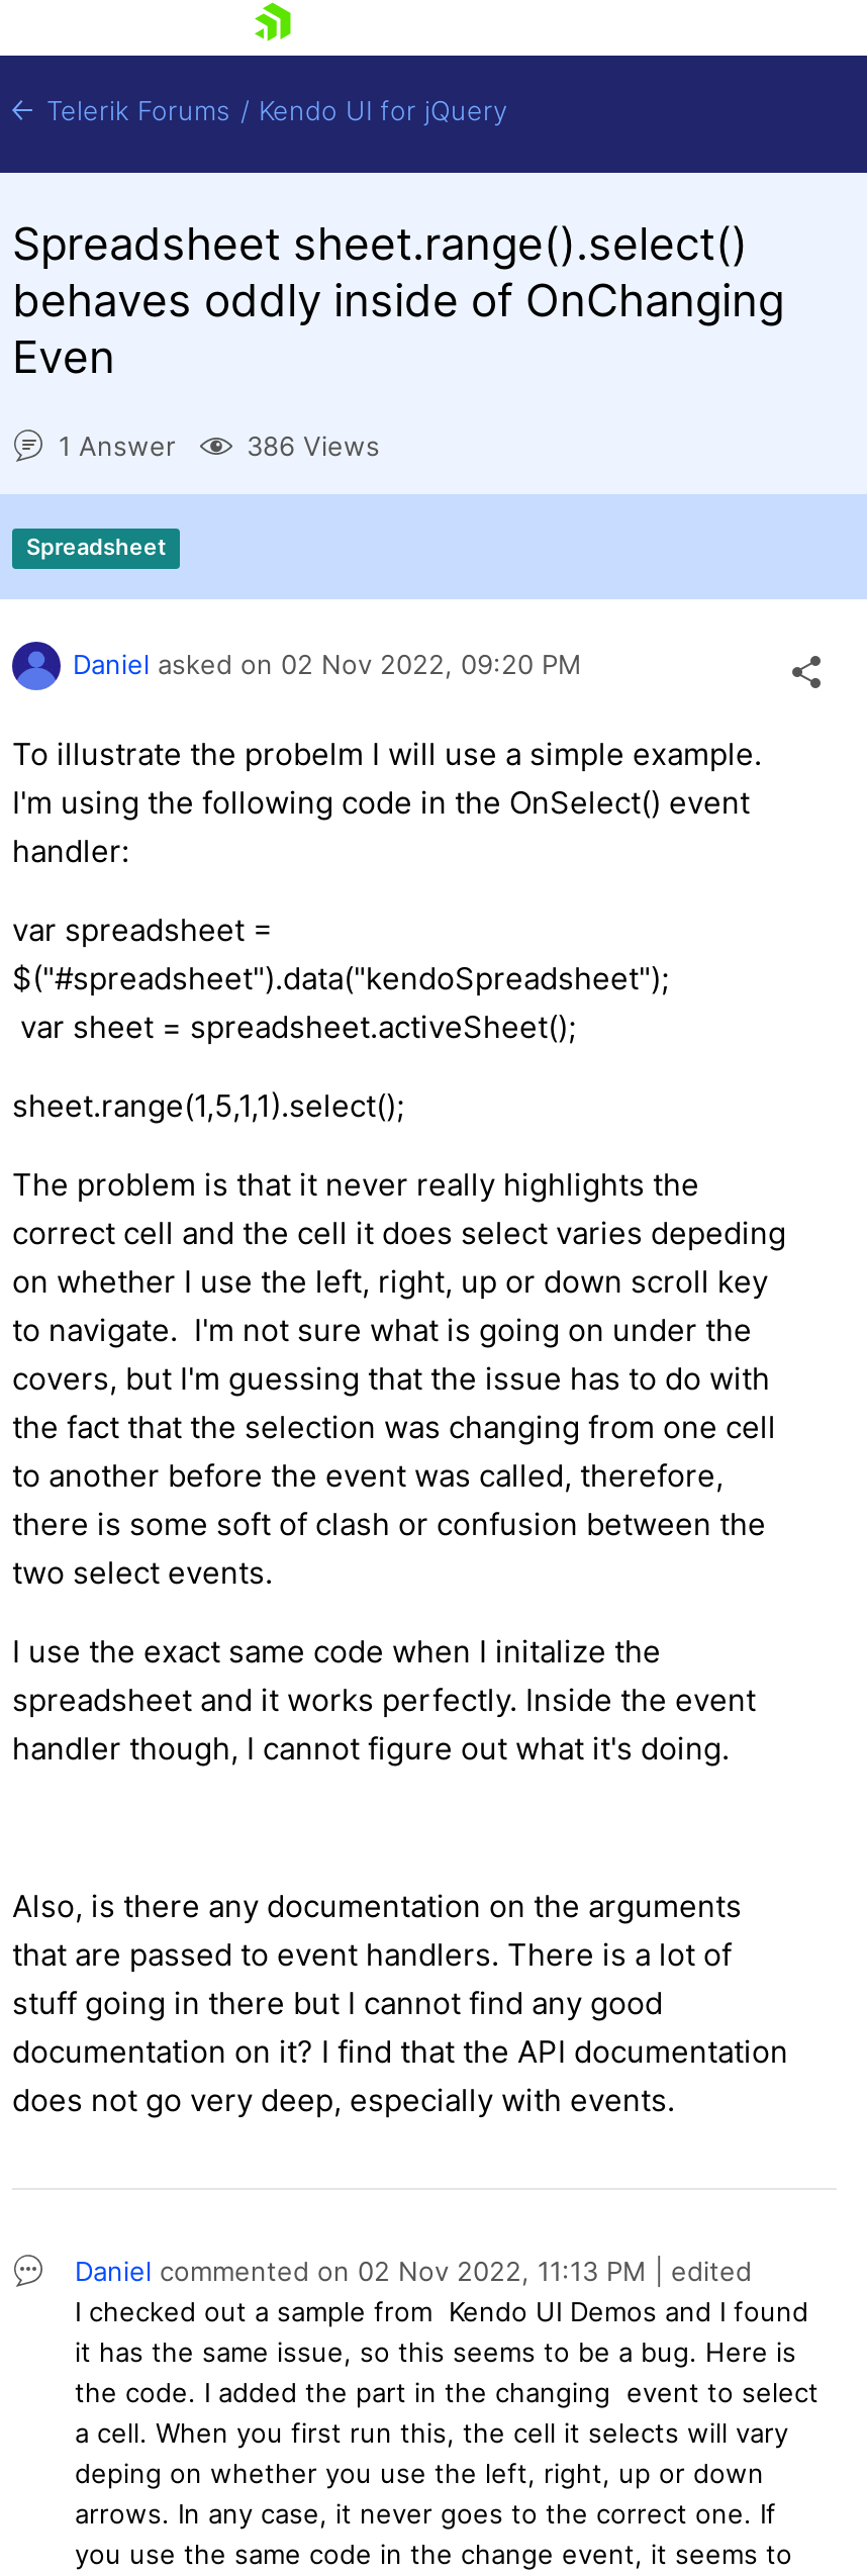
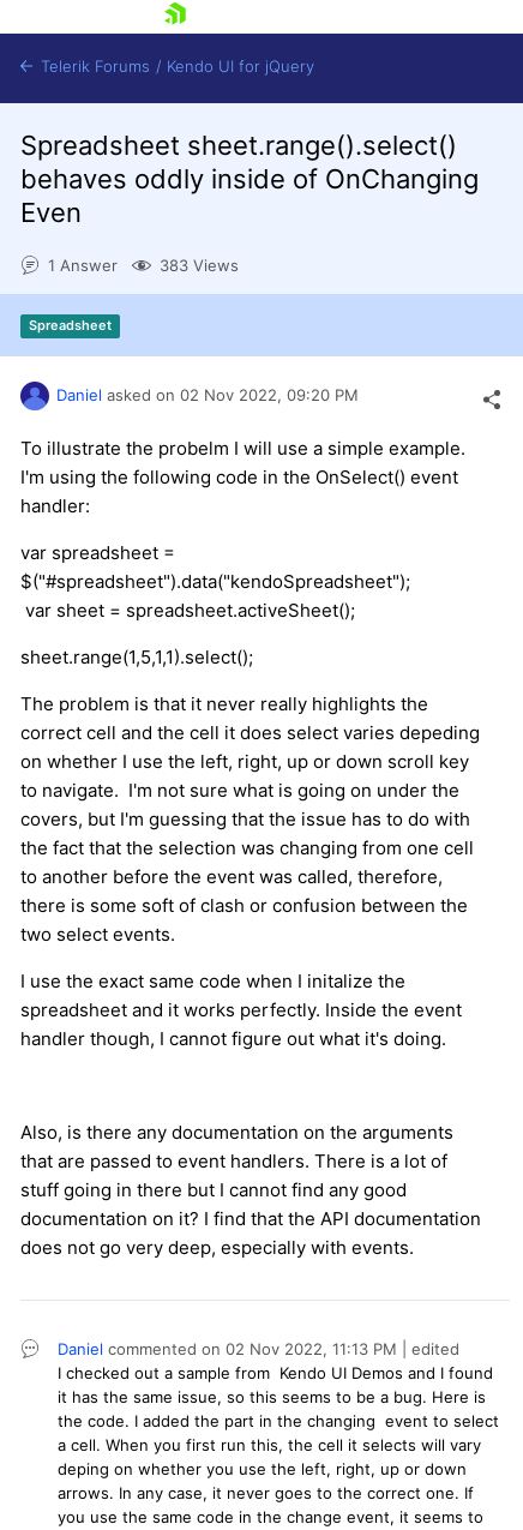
- 386 Views
+ 383 Views
